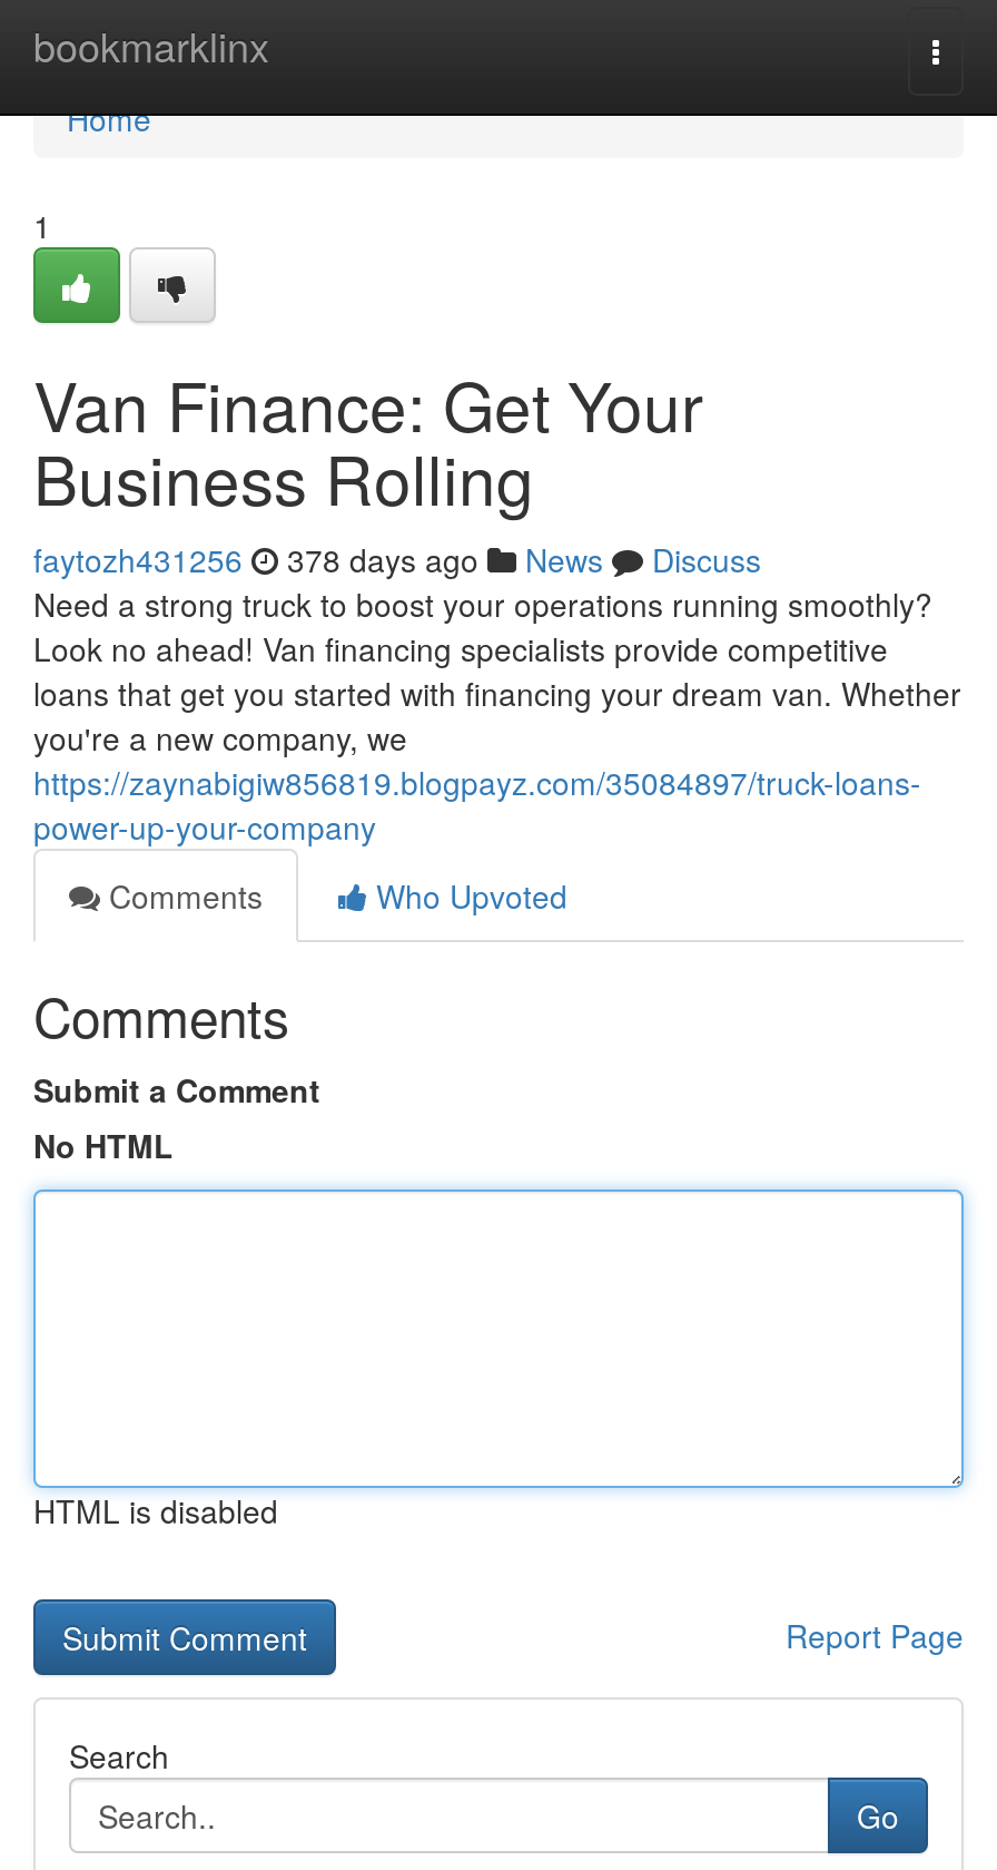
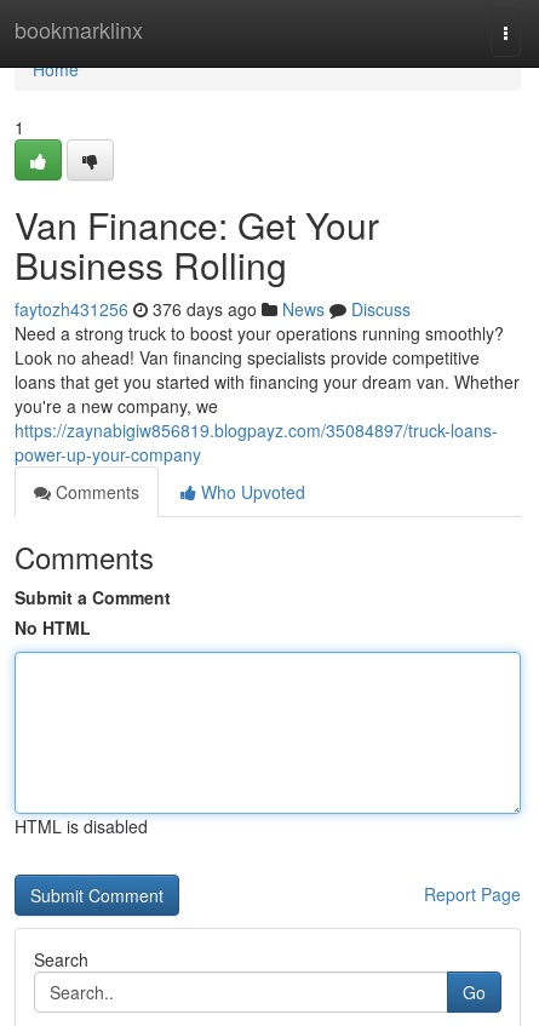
- faytozh431256 378 days ago News Discuss
+ faytozh431256 376 days ago News Discuss
